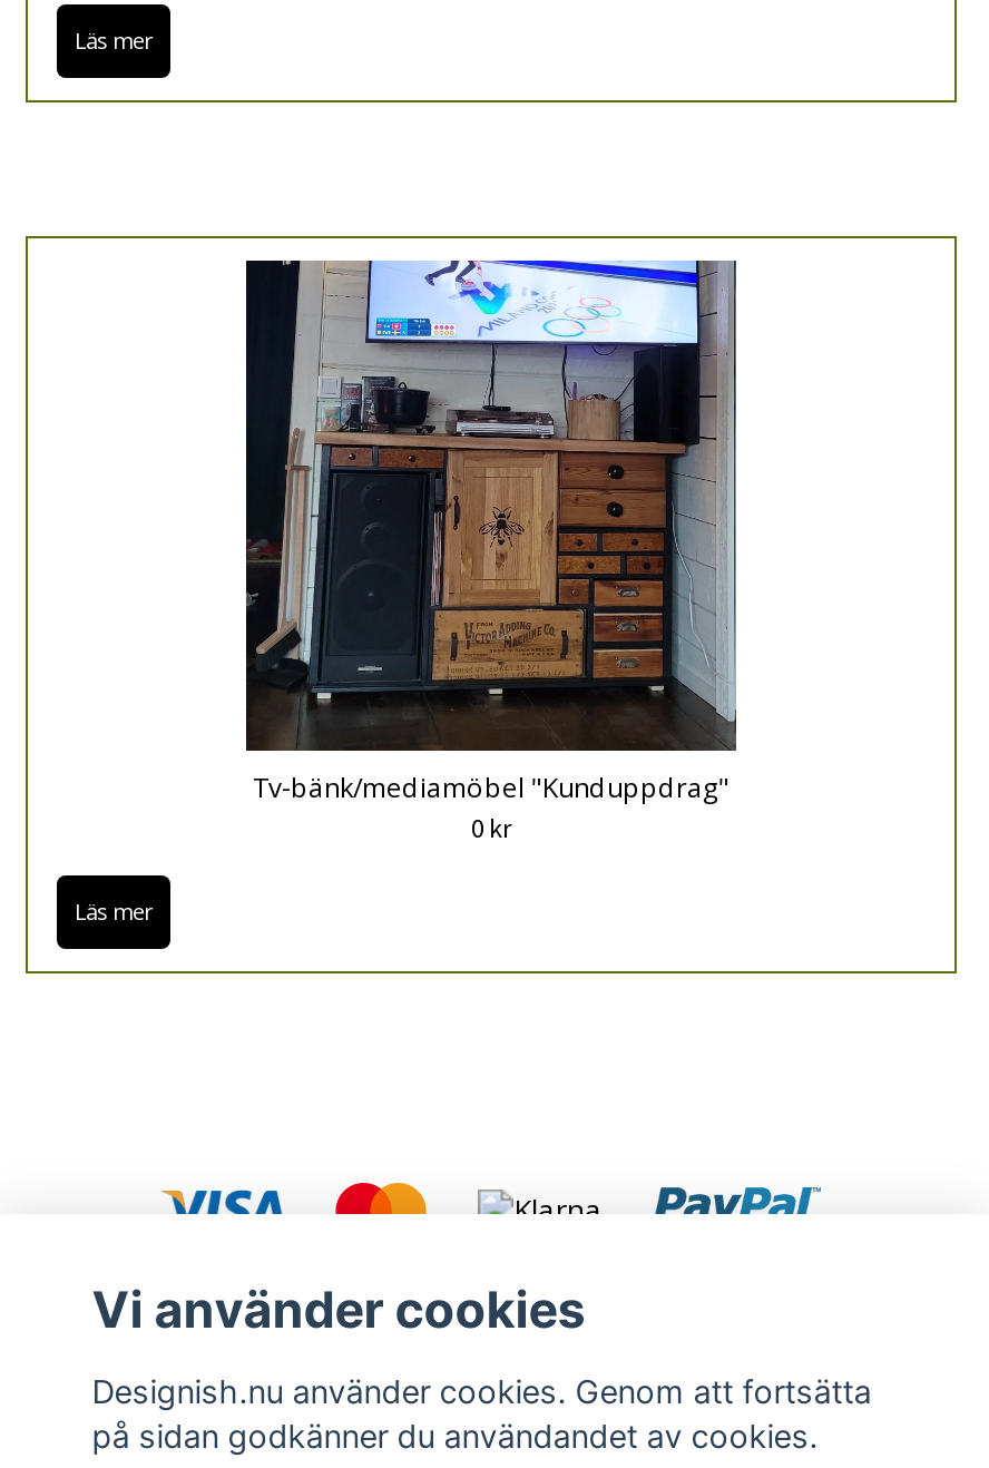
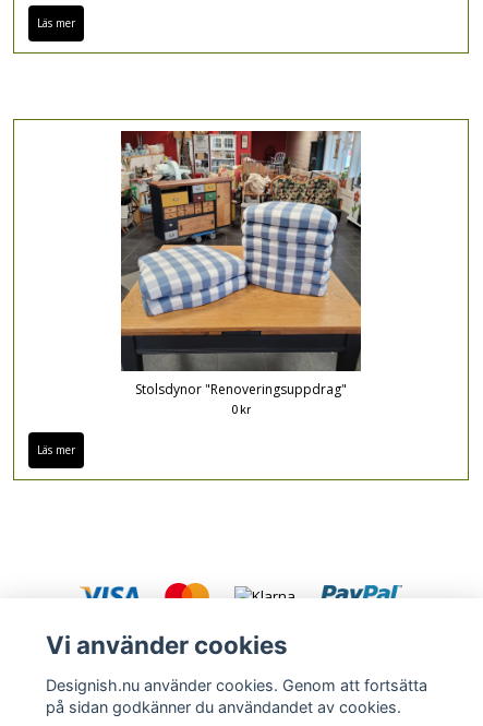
- [image]
- Tv-bänk/mediamöbel "Kunduppdrag"
+ [image]
+ Stolsdynor "Renoveringsuppdrag"
